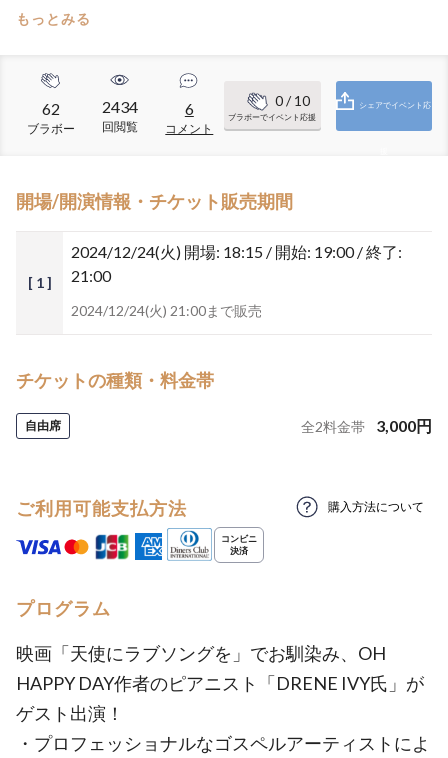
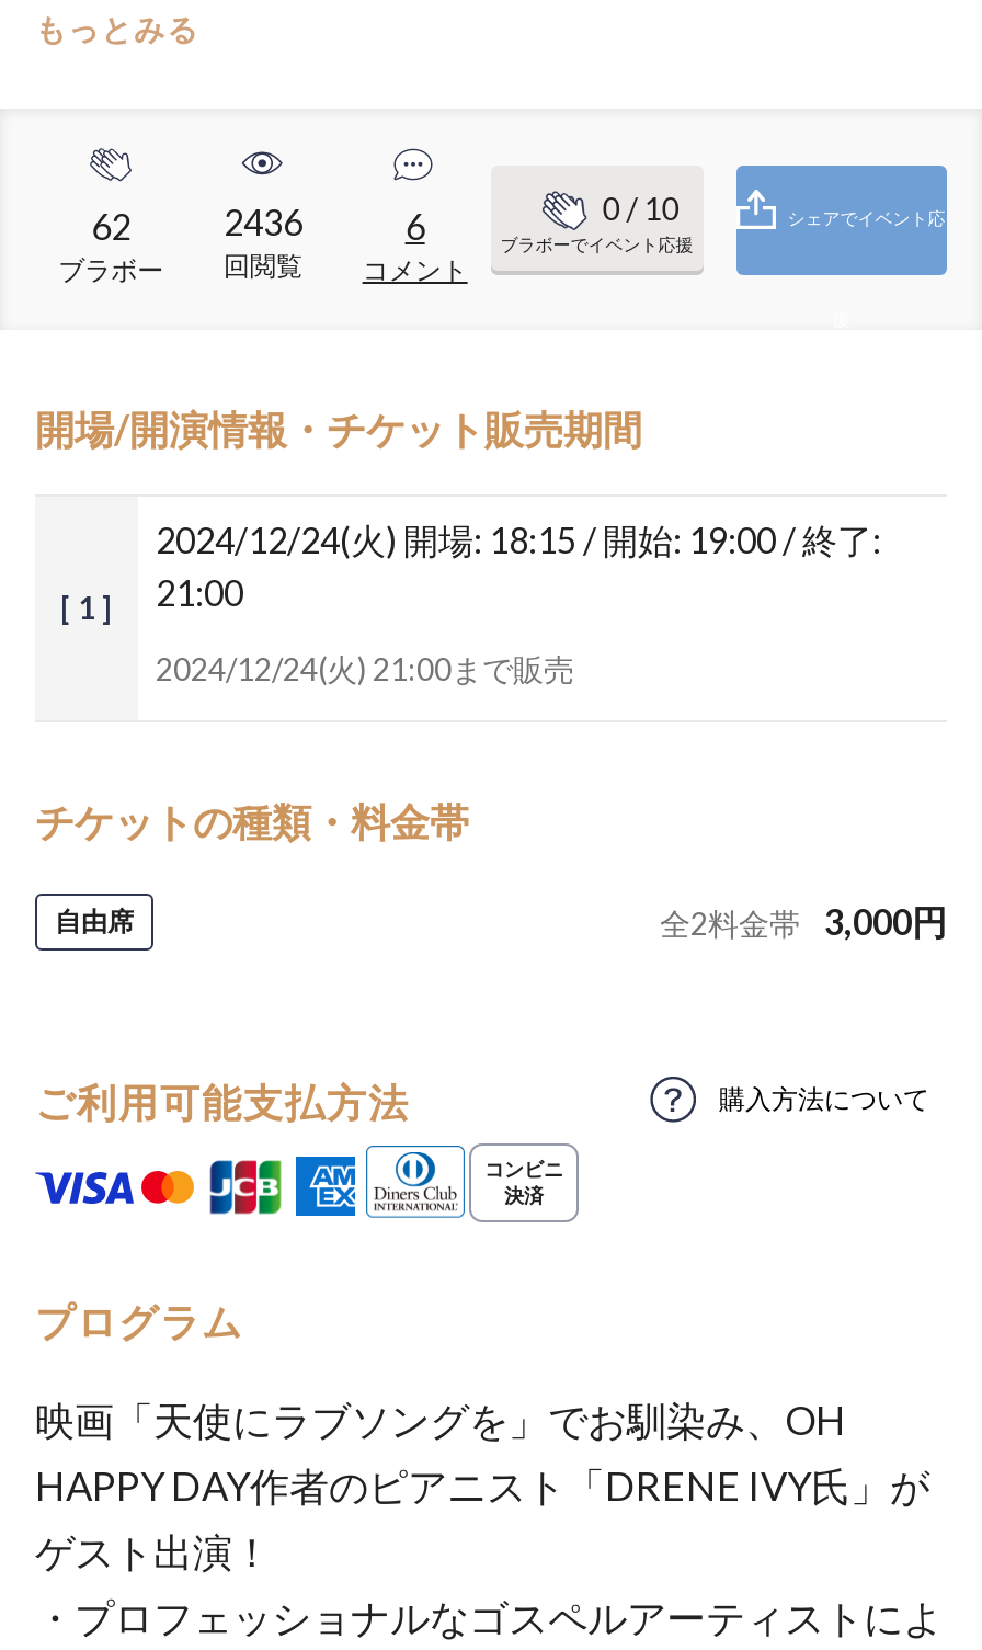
- 2434
+ 2436
